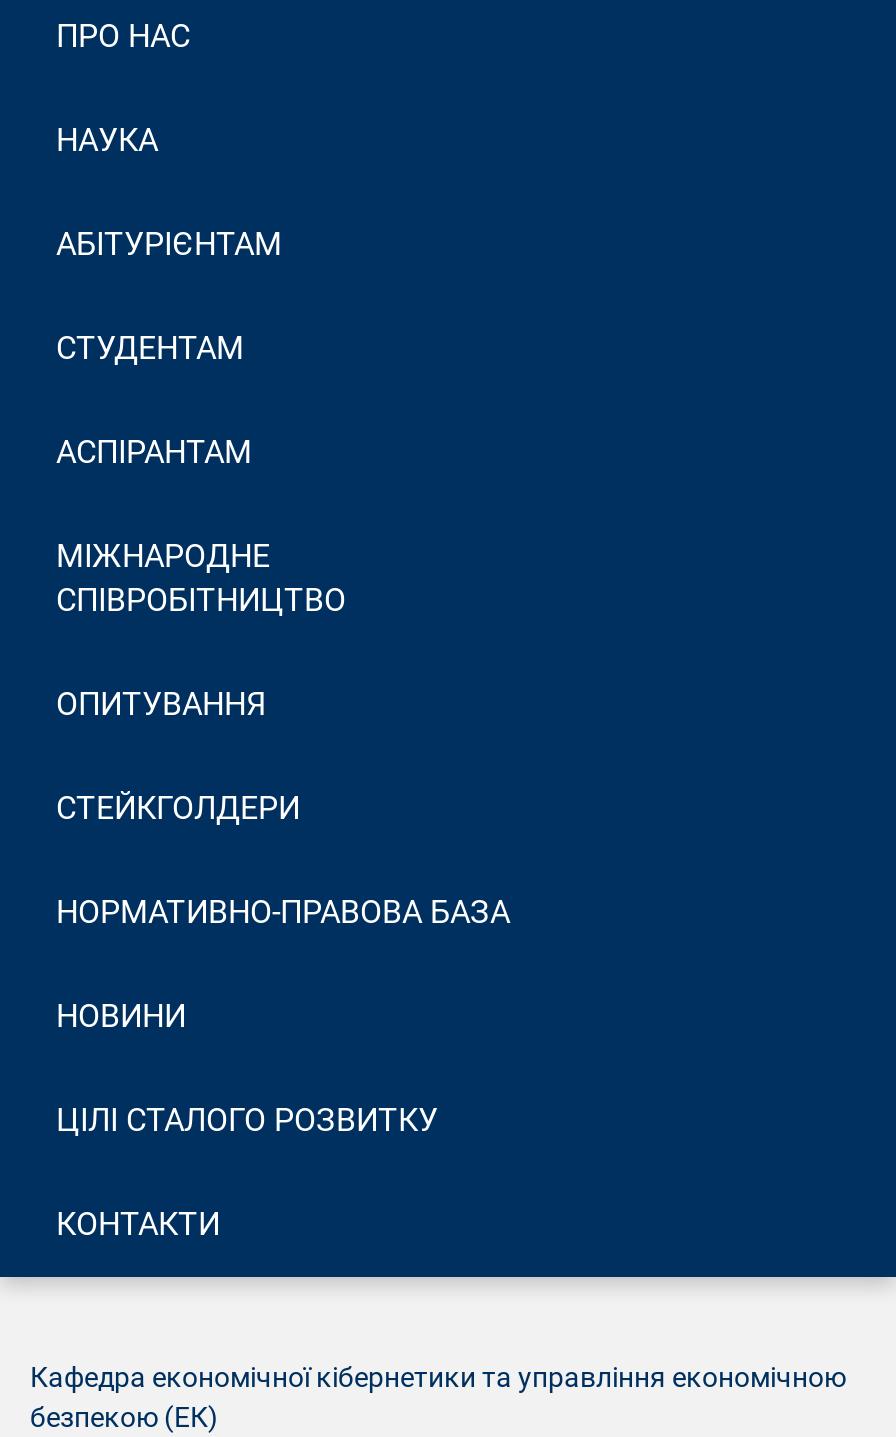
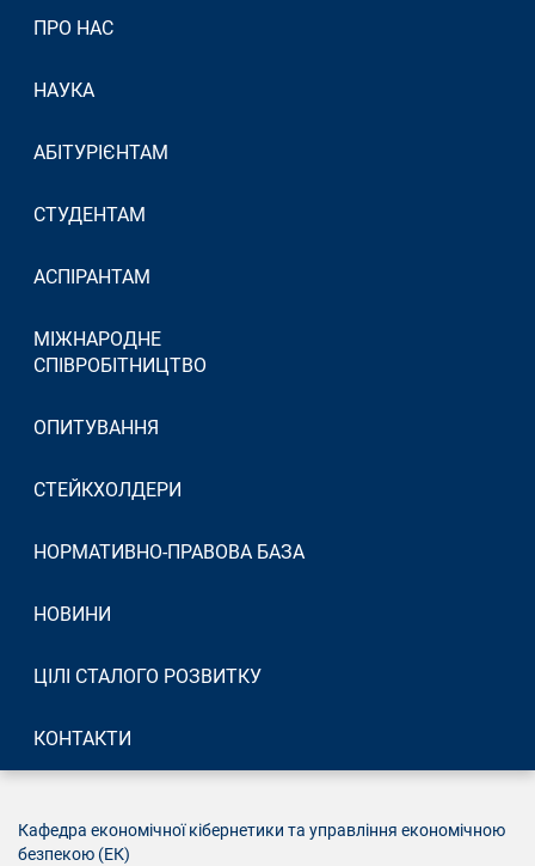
- СТЕЙКГОЛДЕРИ
+ СТЕЙКХОЛДЕРИ
